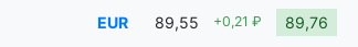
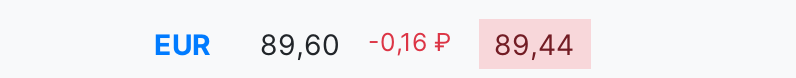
- 89,55
+ 89,60

- +0,21 ₽
+ -0,16 ₽

- 89,76
+ 89,44
